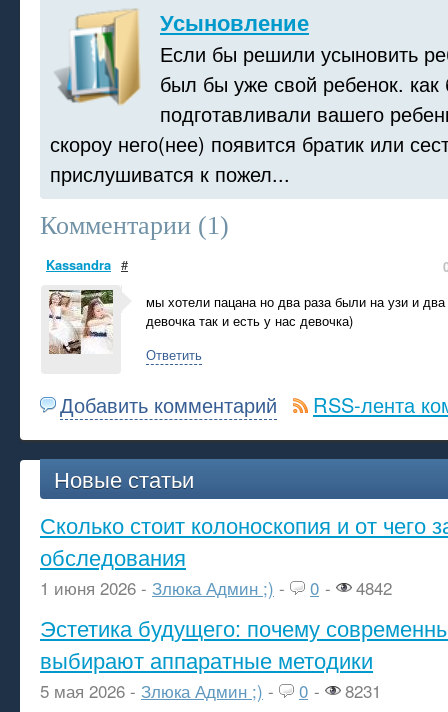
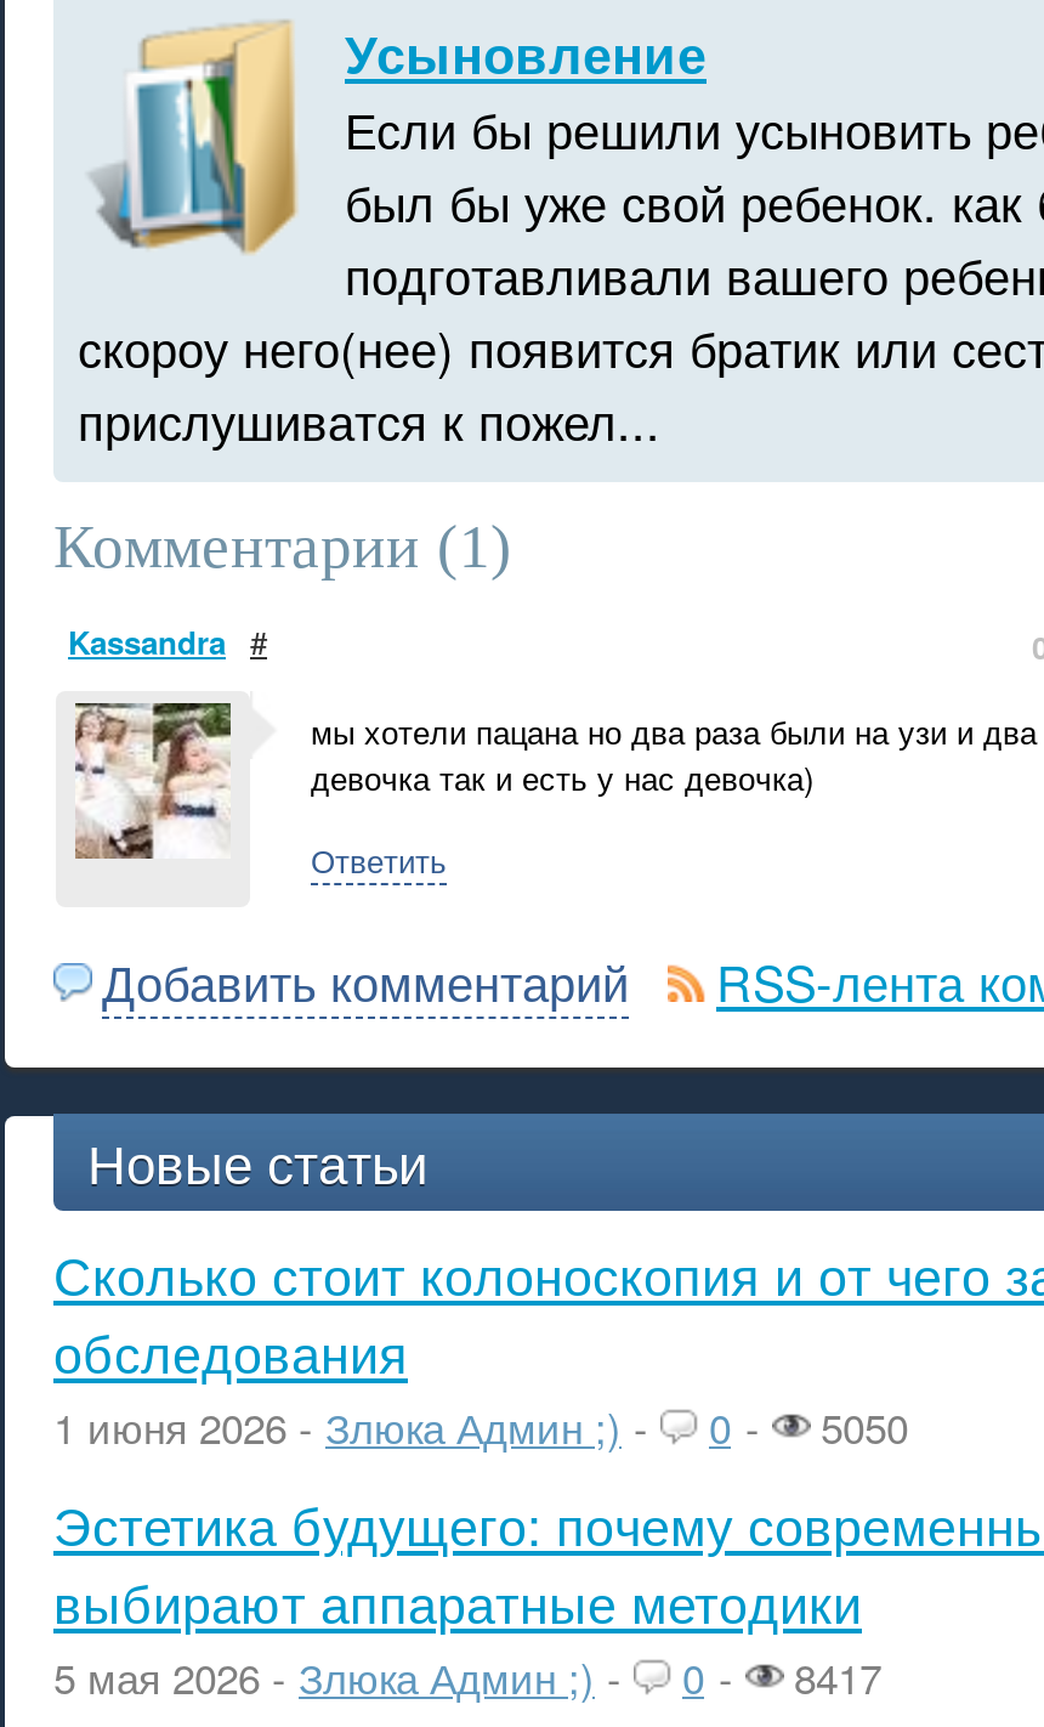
- 1 июня 2026 - Злюка Админ ;) - 0 - 4842
+ 1 июня 2026 - Злюка Админ ;) - 0 - 5050

- 5 мая 2026 - Злюка Админ ;) - 0 - 8231
+ 5 мая 2026 - Злюка Админ ;) - 0 - 8417
